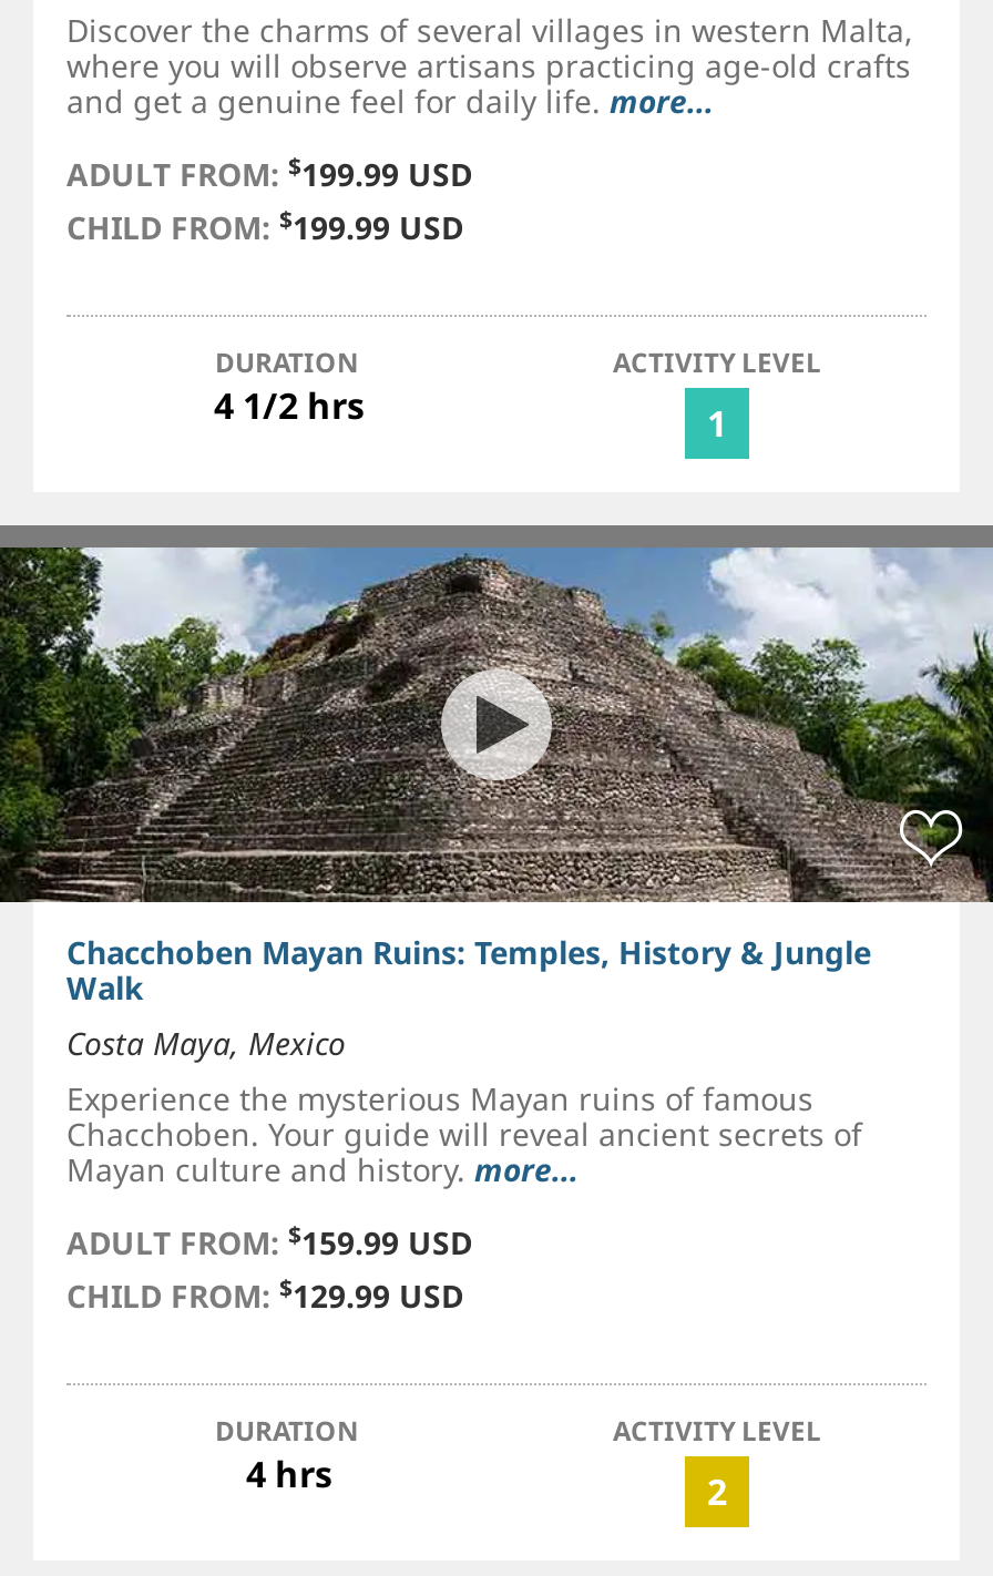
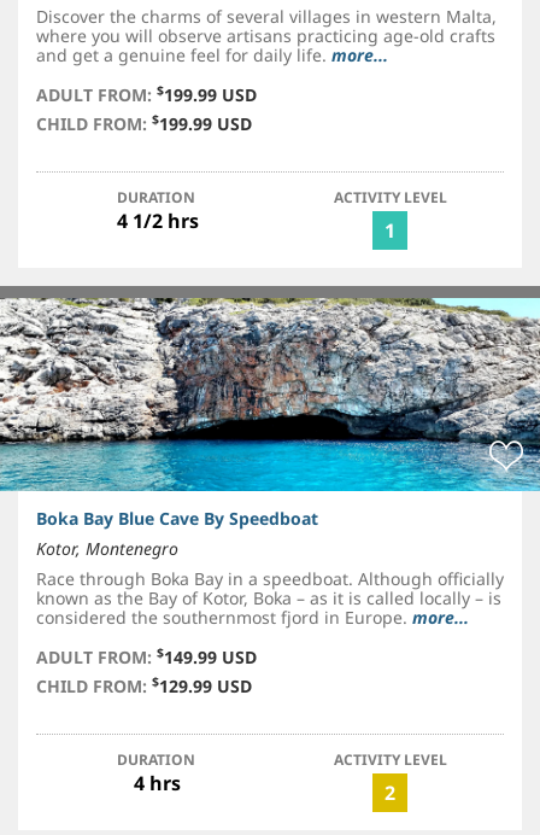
- [image]
- Chacchoben Mayan Ruins: Temples, History & Jungle
- Walk
- Costa Maya, Mexico
- Experience the mysterious Mayan ruins of famous
- Chacchoben. Your guide will reveal ancient secrets of
- Mayan culture and history. more...
+ [image]
+ Boka Bay Blue Cave By Speedboat
+ Kotor, Montenegro
+ Race through Boka Bay in a speedboat. Although officially
+ known as the Bay of Kotor, Boka – as it is called locally – is
+ considered the southernmost fjord in Europe. more...

- ADULT FROM: $159.99 USD
+ ADULT FROM: $149.99 USD
